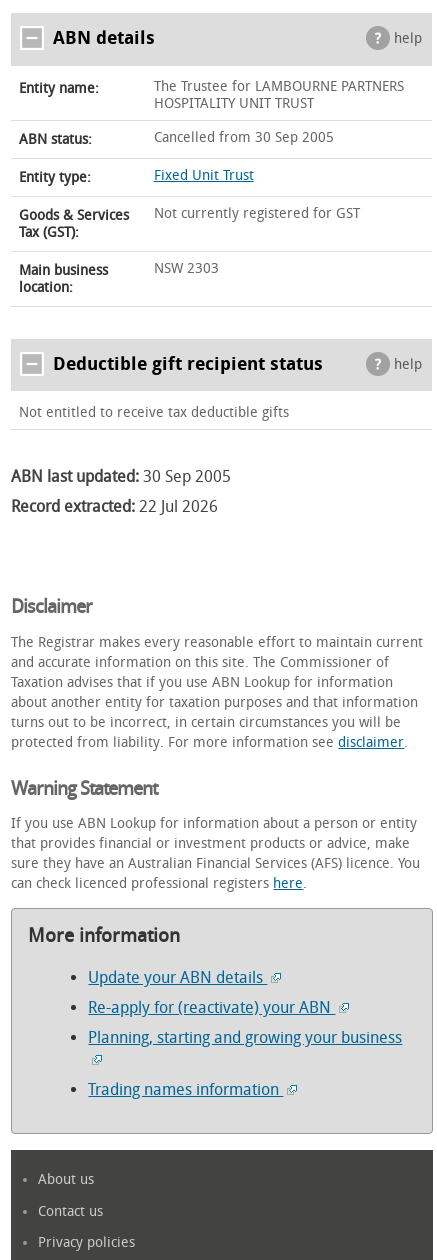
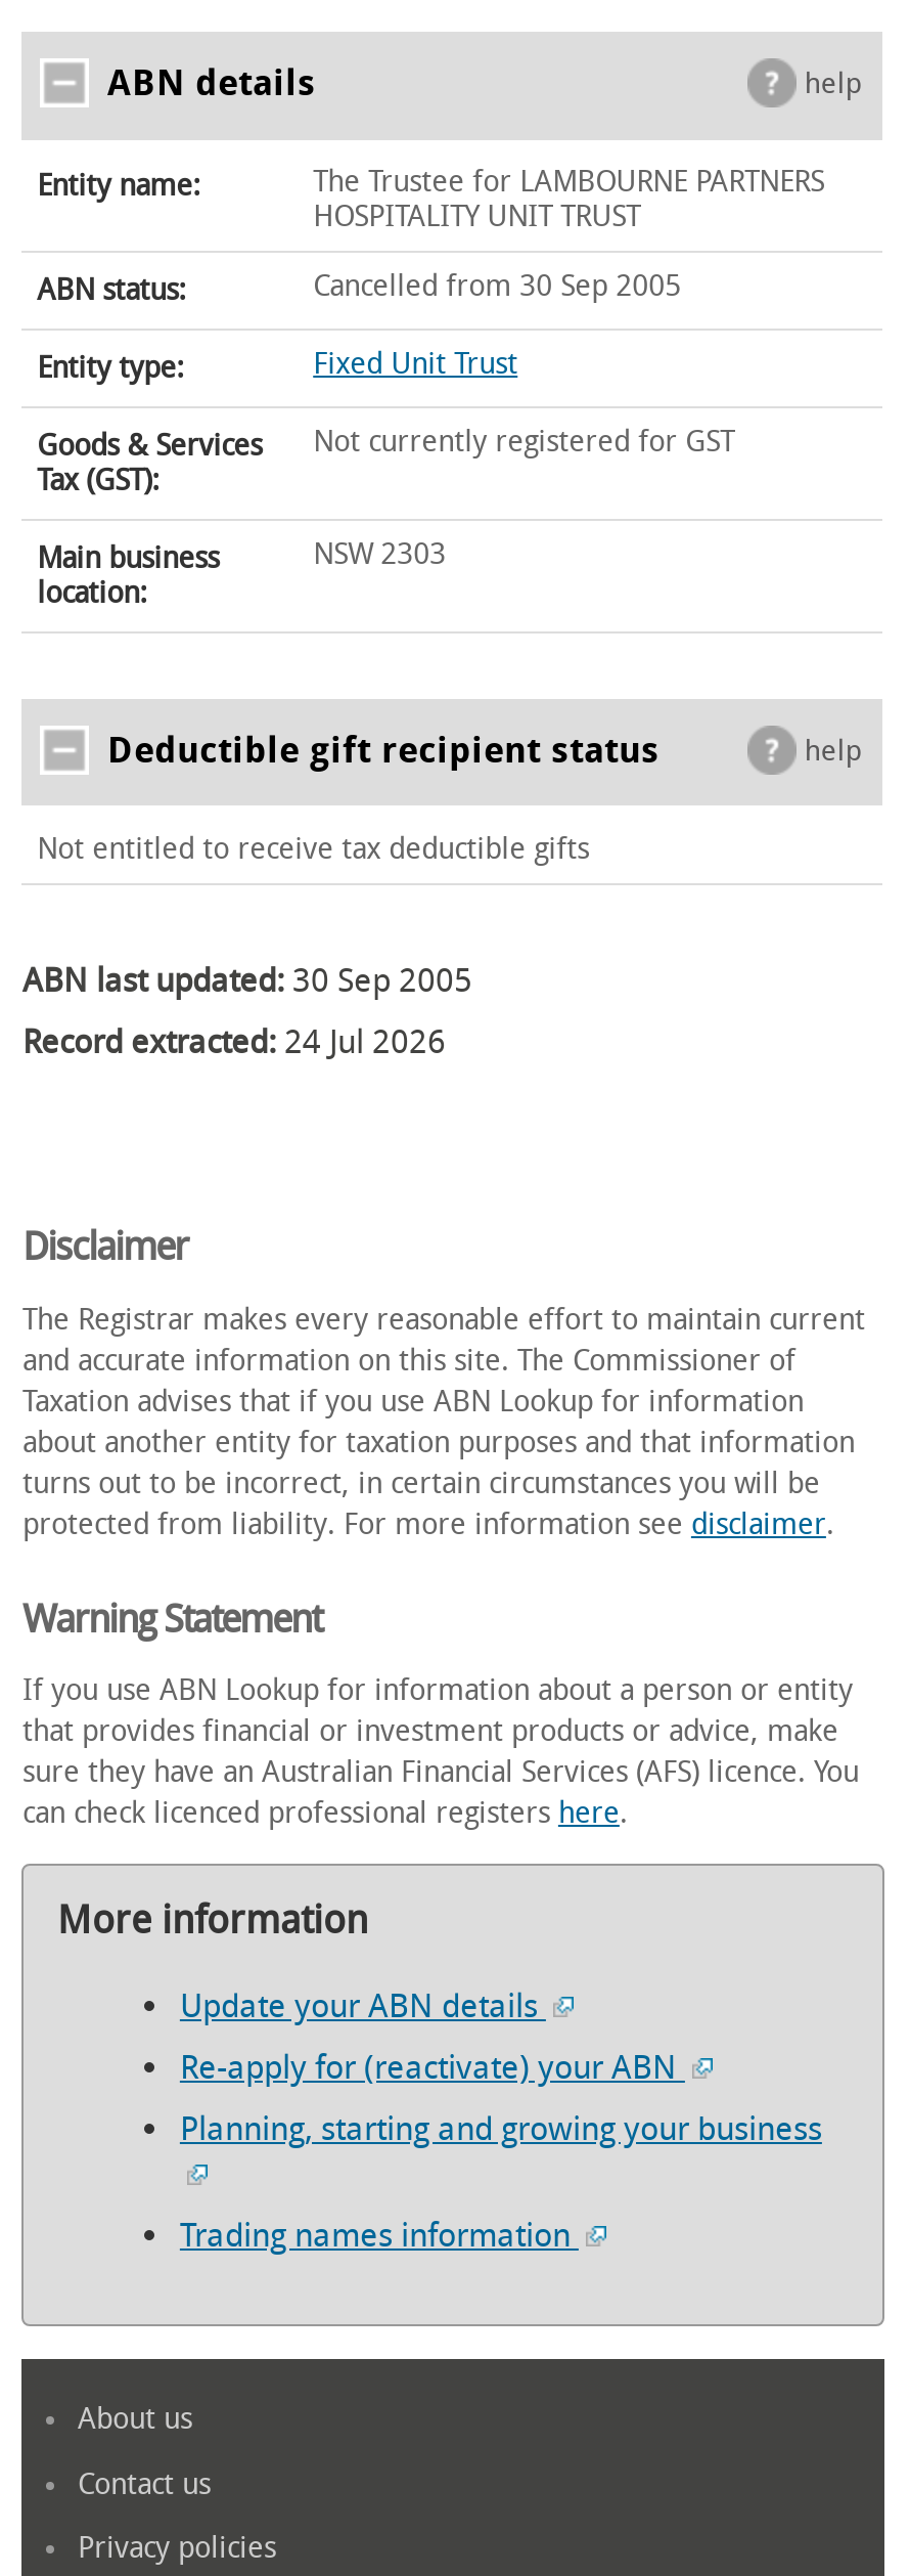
- Record extracted: 22 Jul 2026
+ Record extracted: 24 Jul 2026
